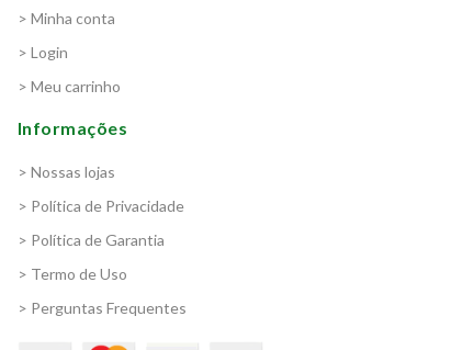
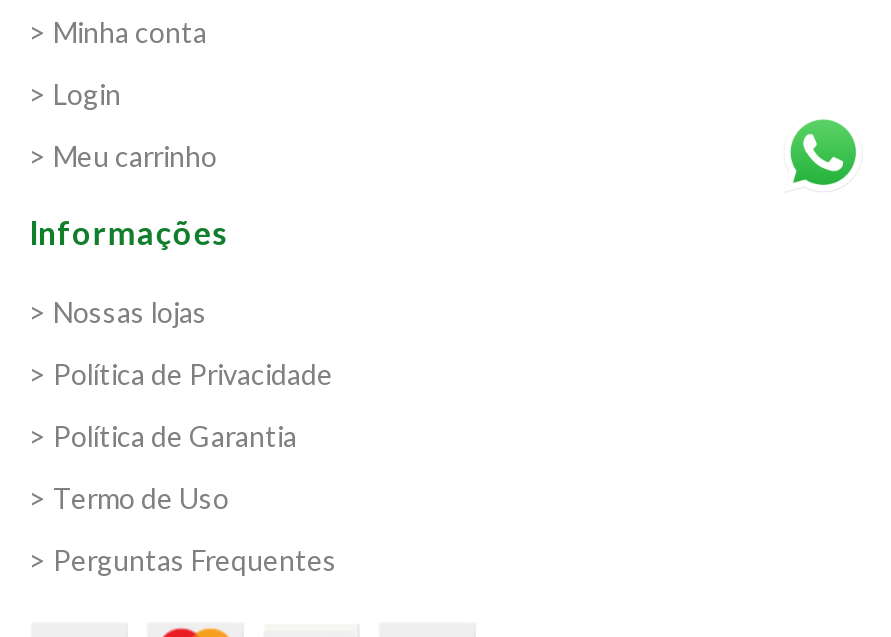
+ [image]
